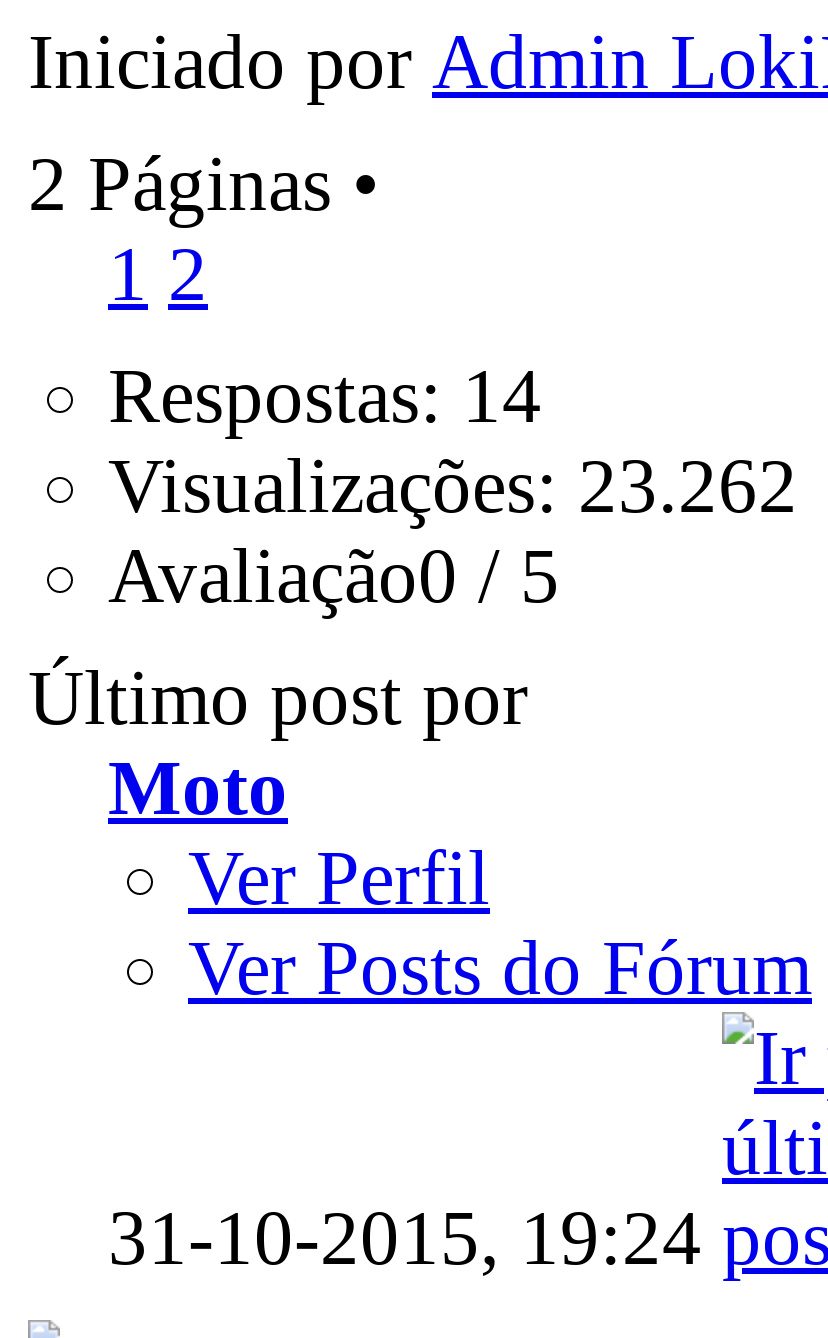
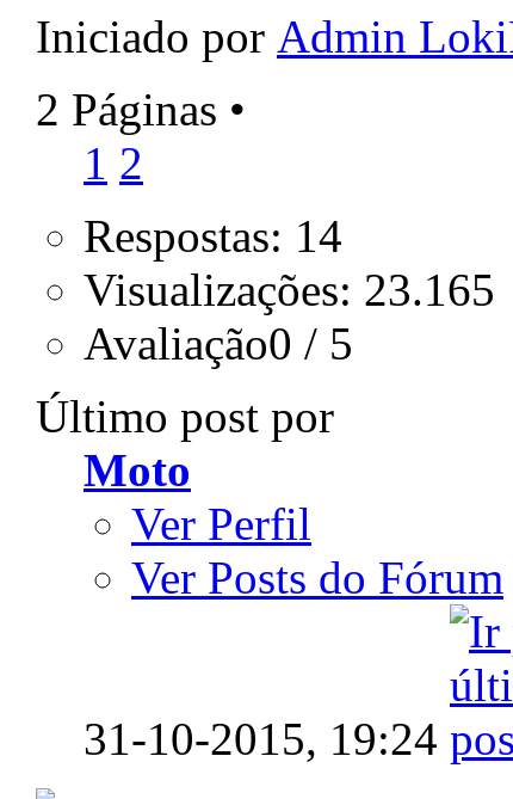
- Visualizações: 23.262
+ Visualizações: 23.165
